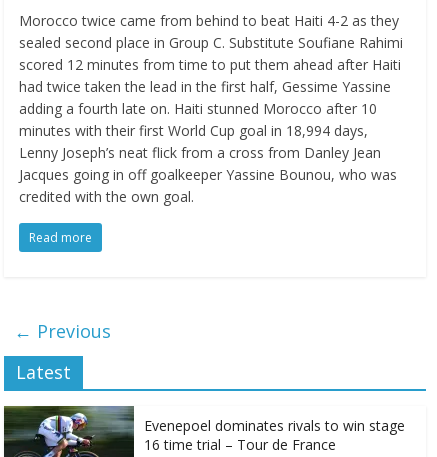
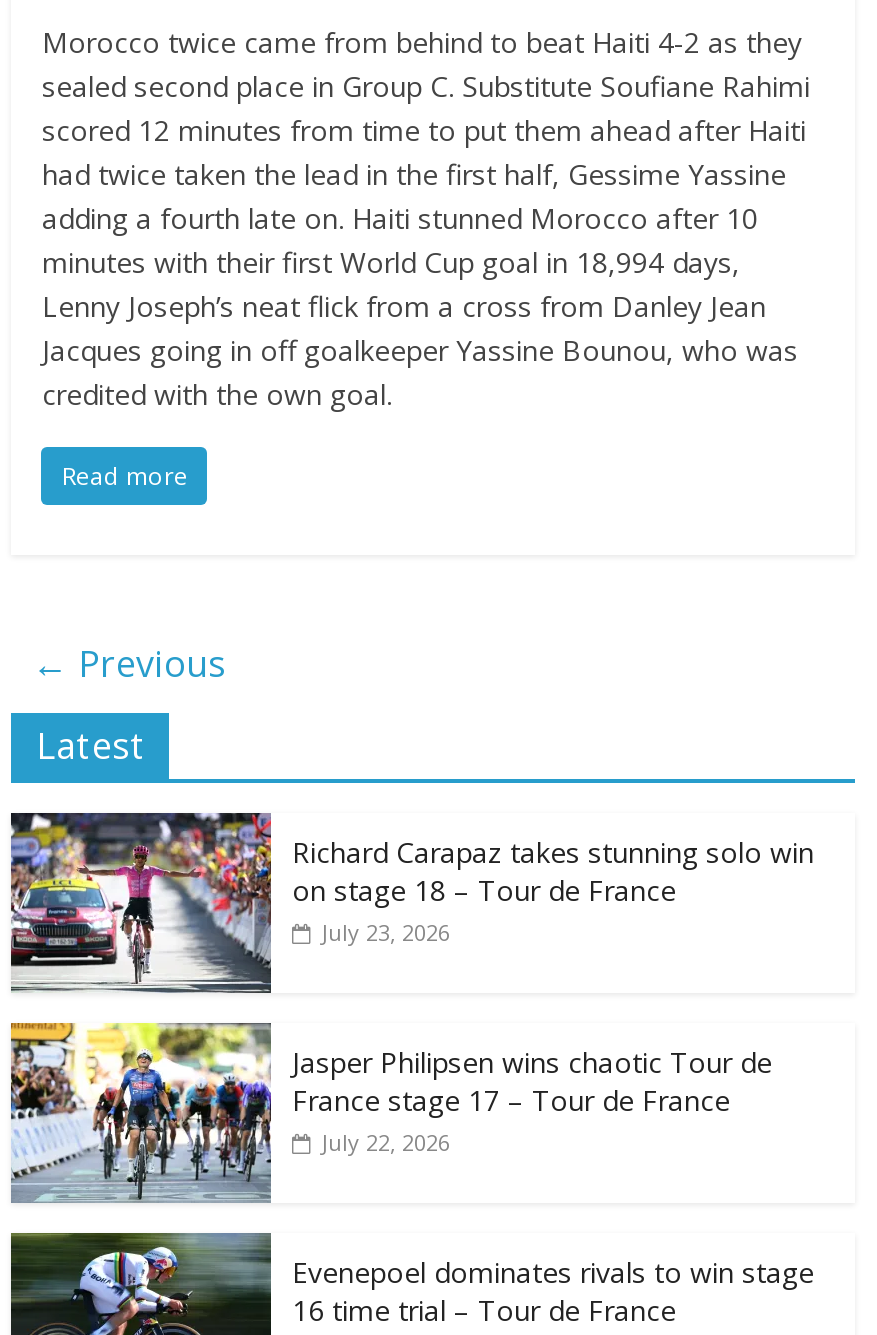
+ [image]
+ Richard Carapaz takes stunning solo win
+ on stage 18 – Tour de France
+ July 23, 2026

+ [image]
+ Jasper Philipsen wins chaotic Tour de
+ France stage 17 – Tour de France
+ July 22, 2026
